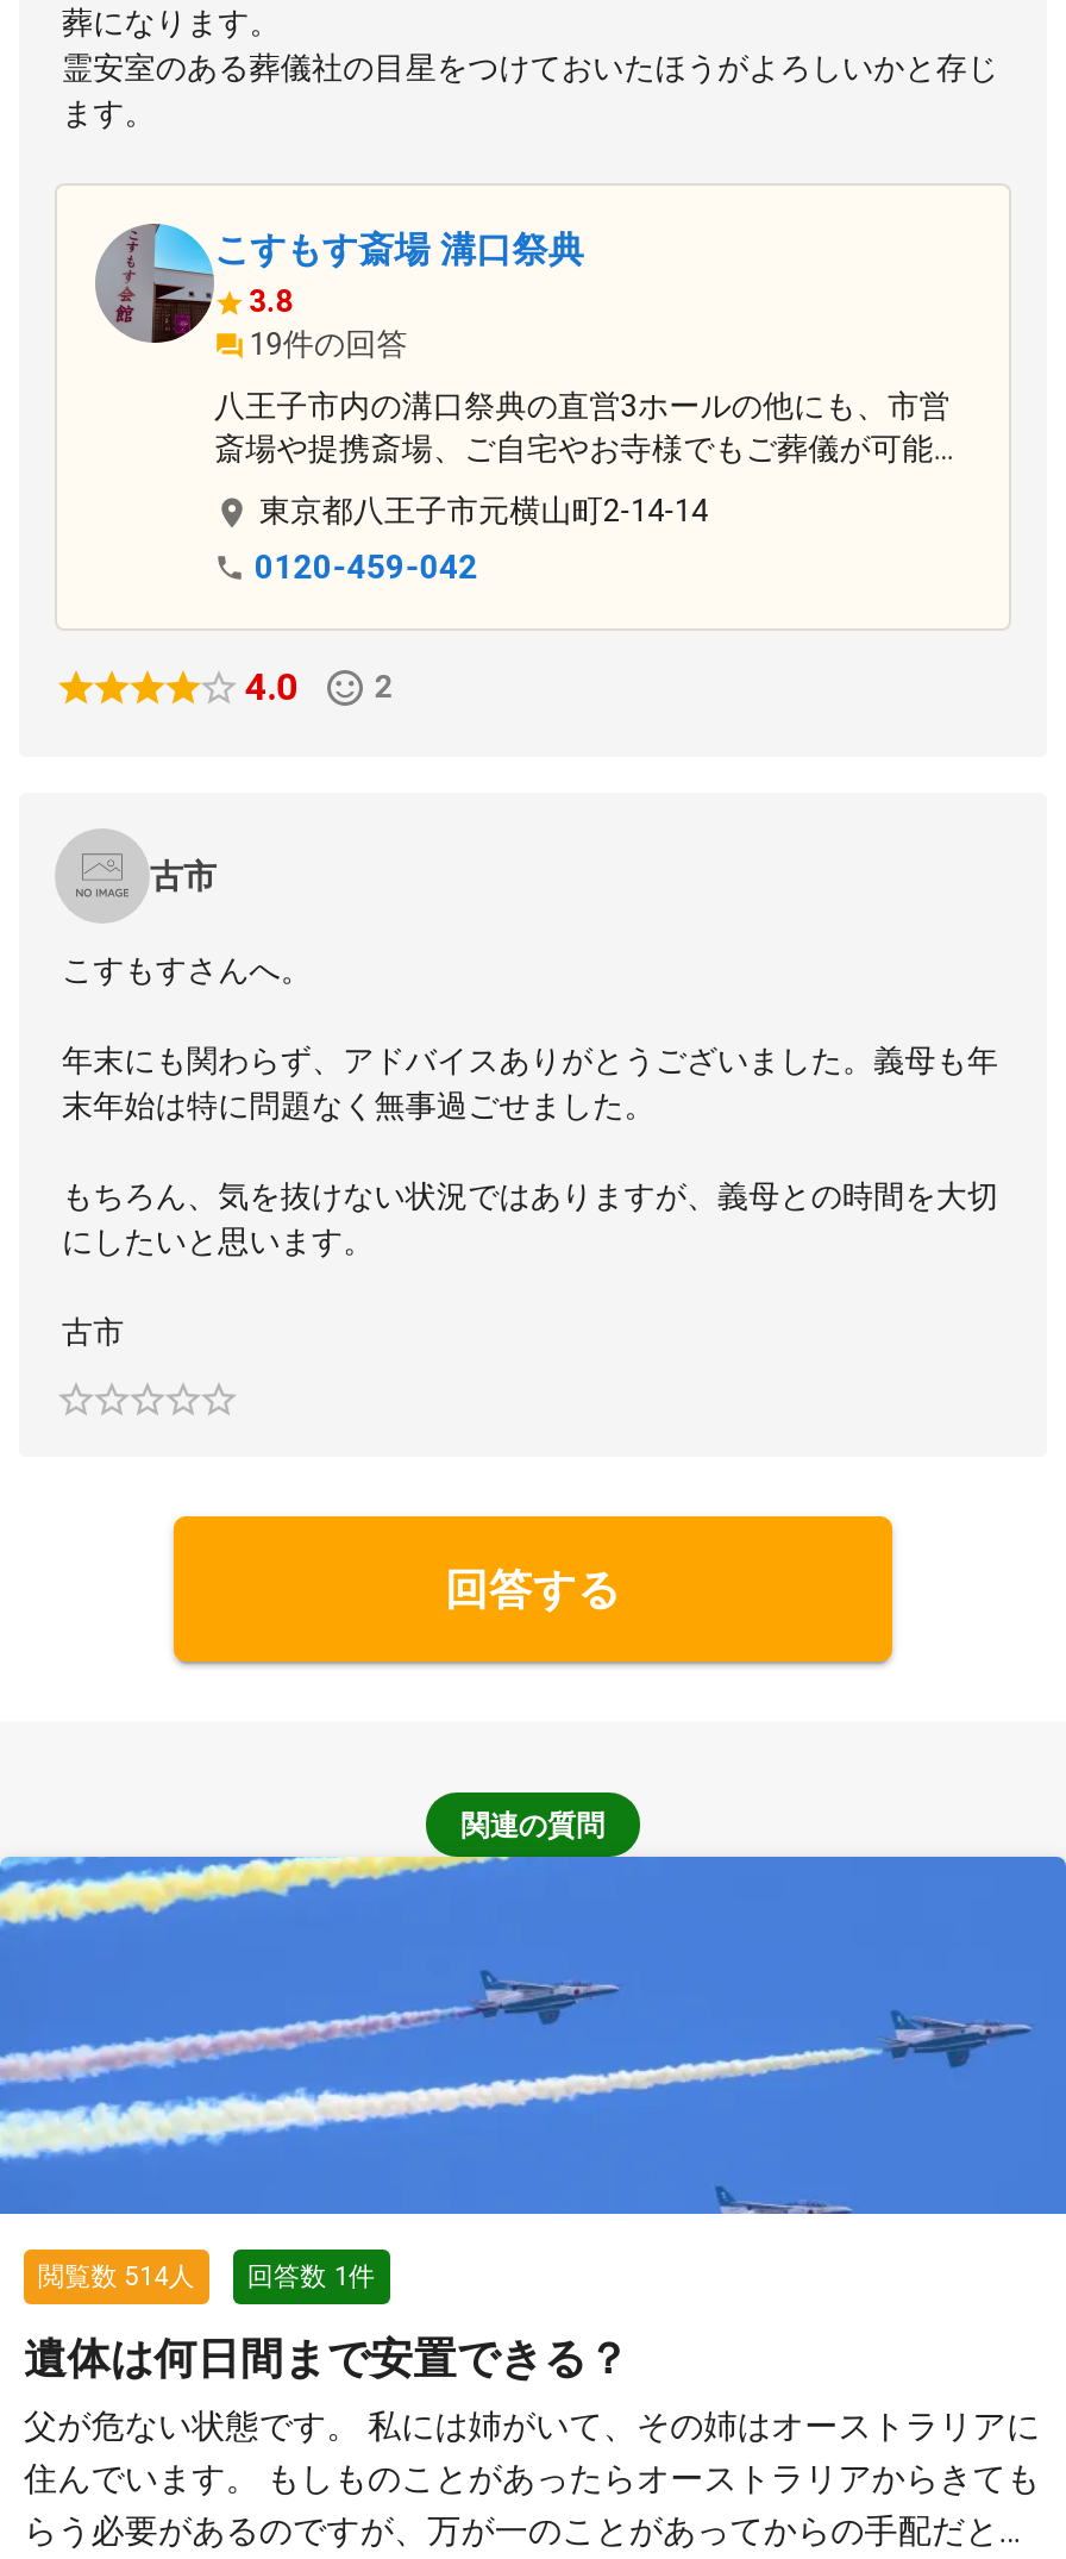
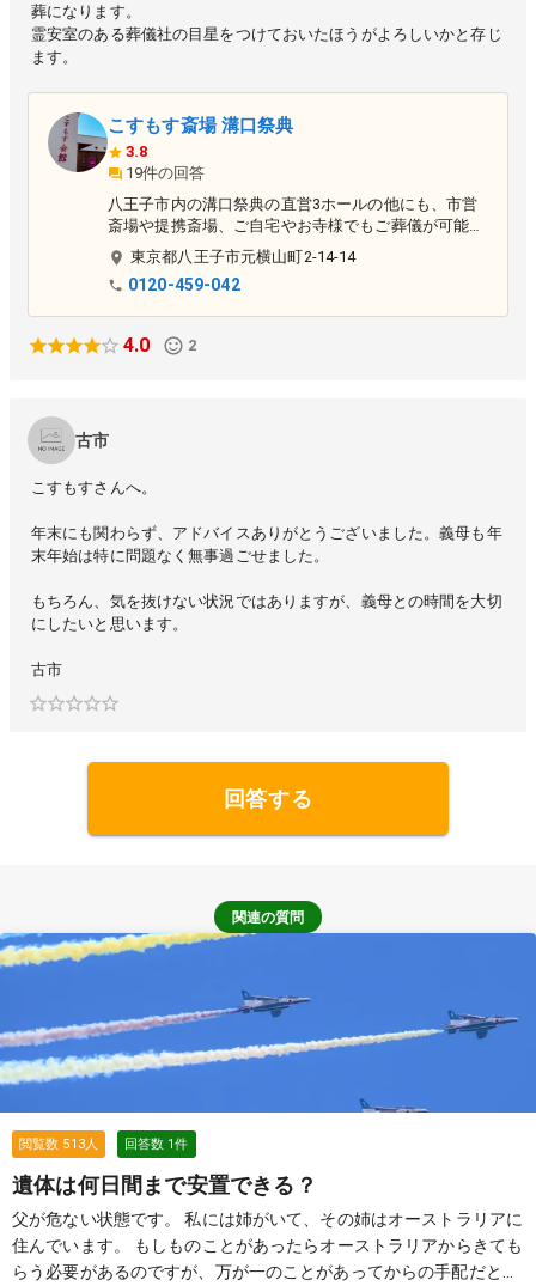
- 閲覧数514人 回答数1件
+ 閲覧数513人 回答数1件
